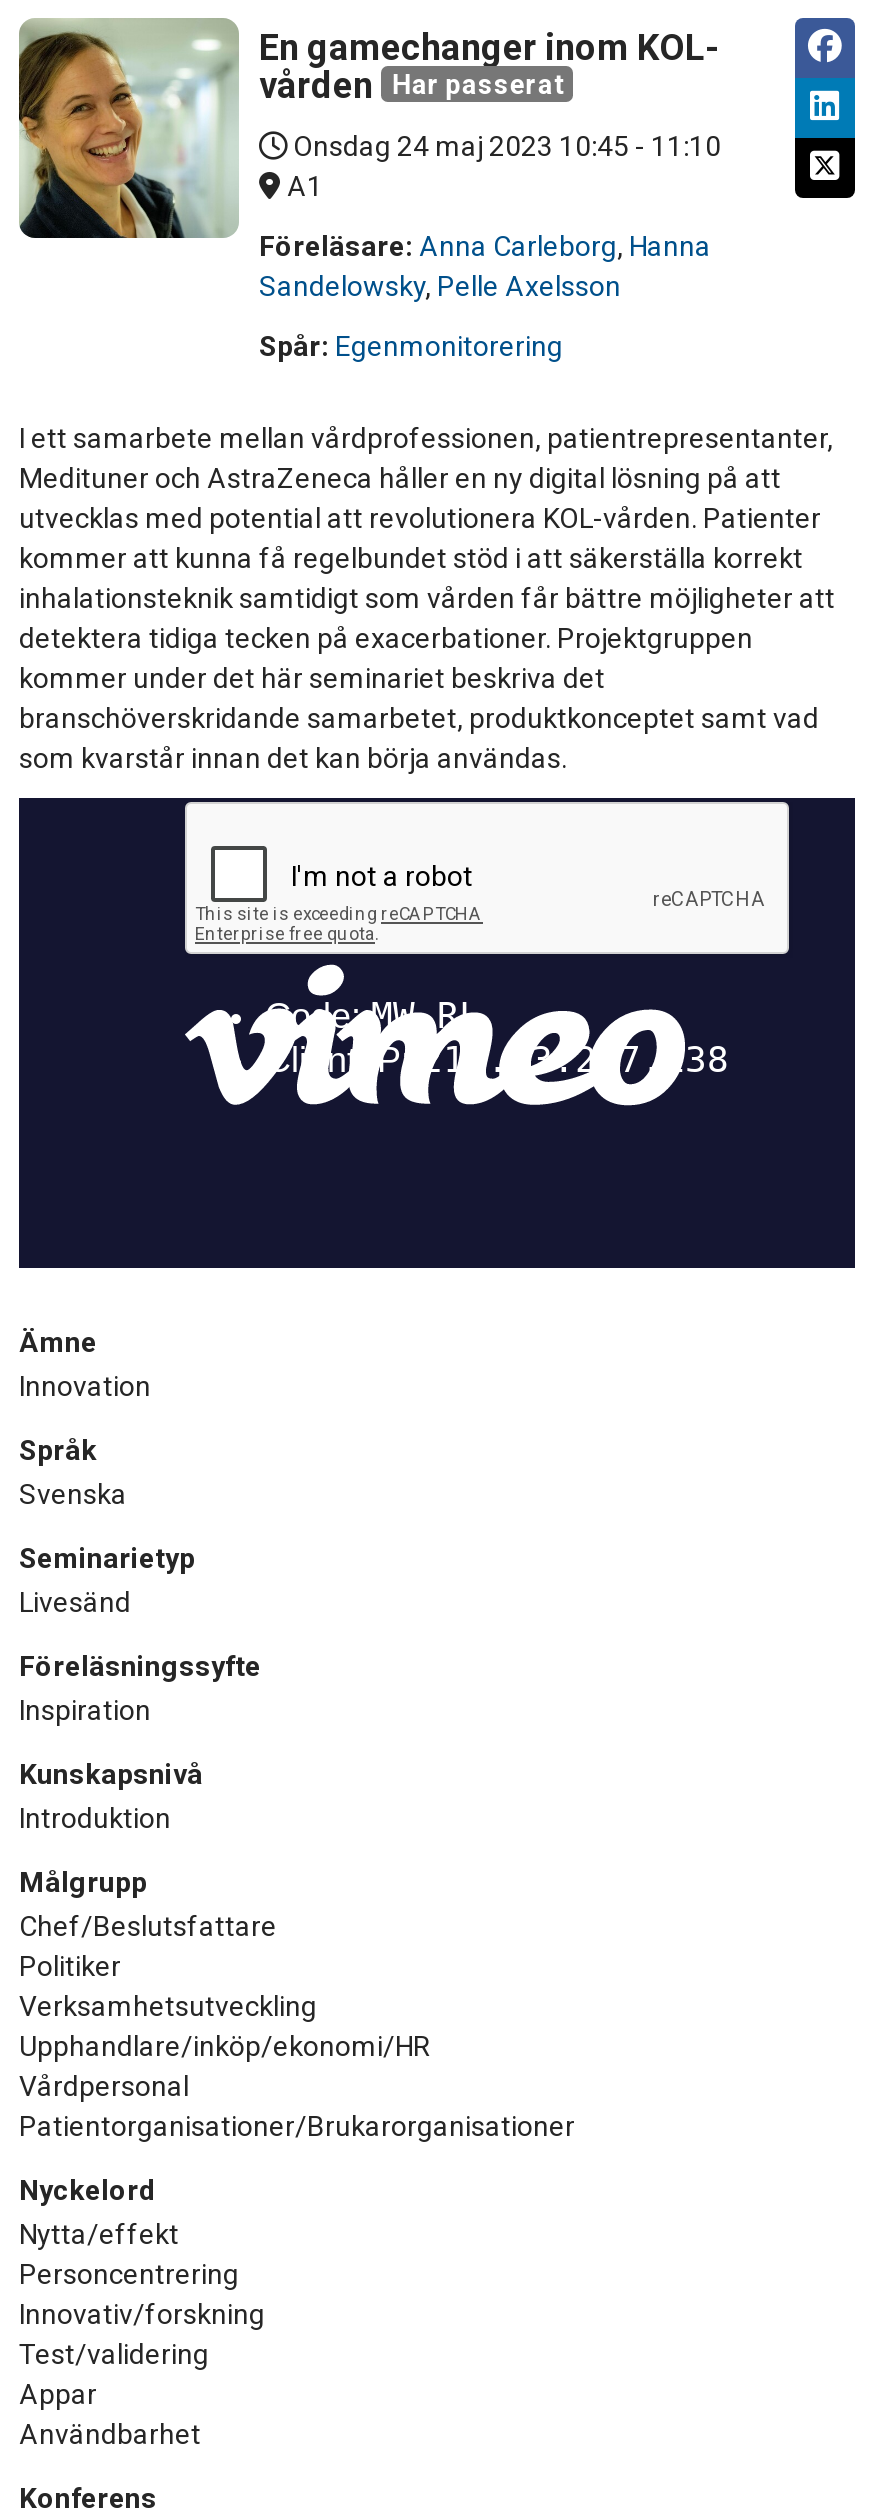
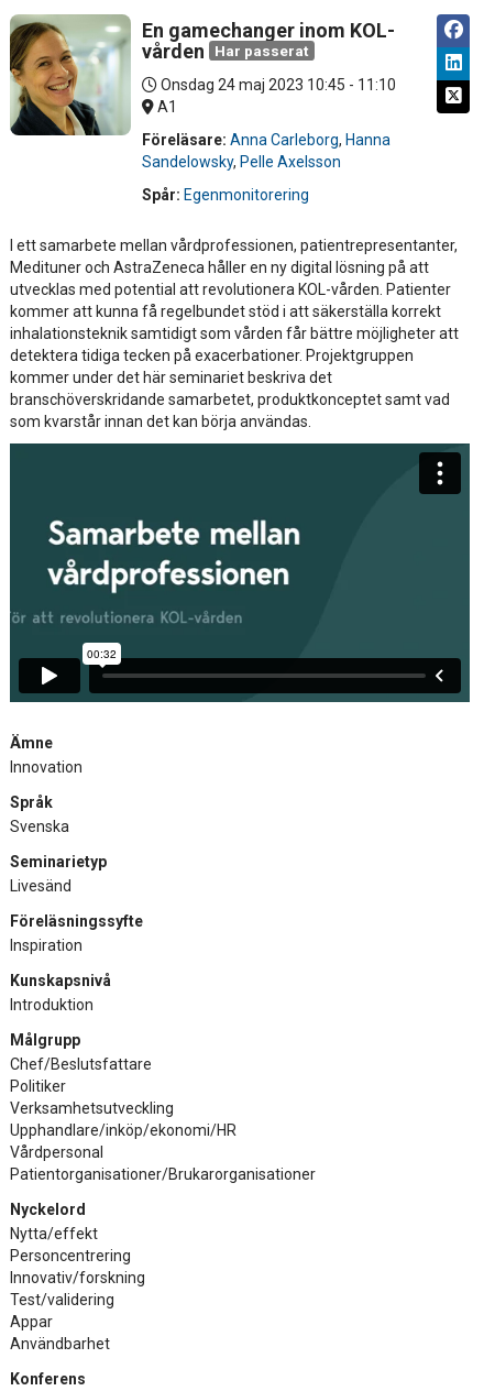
- [image]
+ [image]
